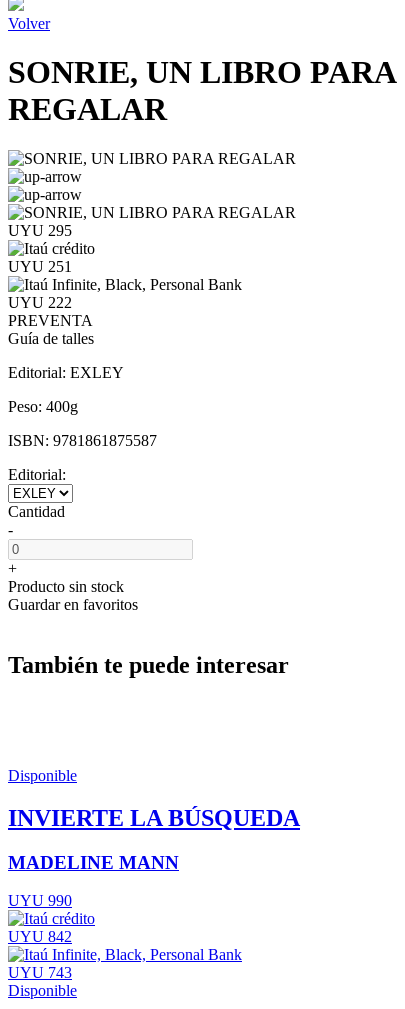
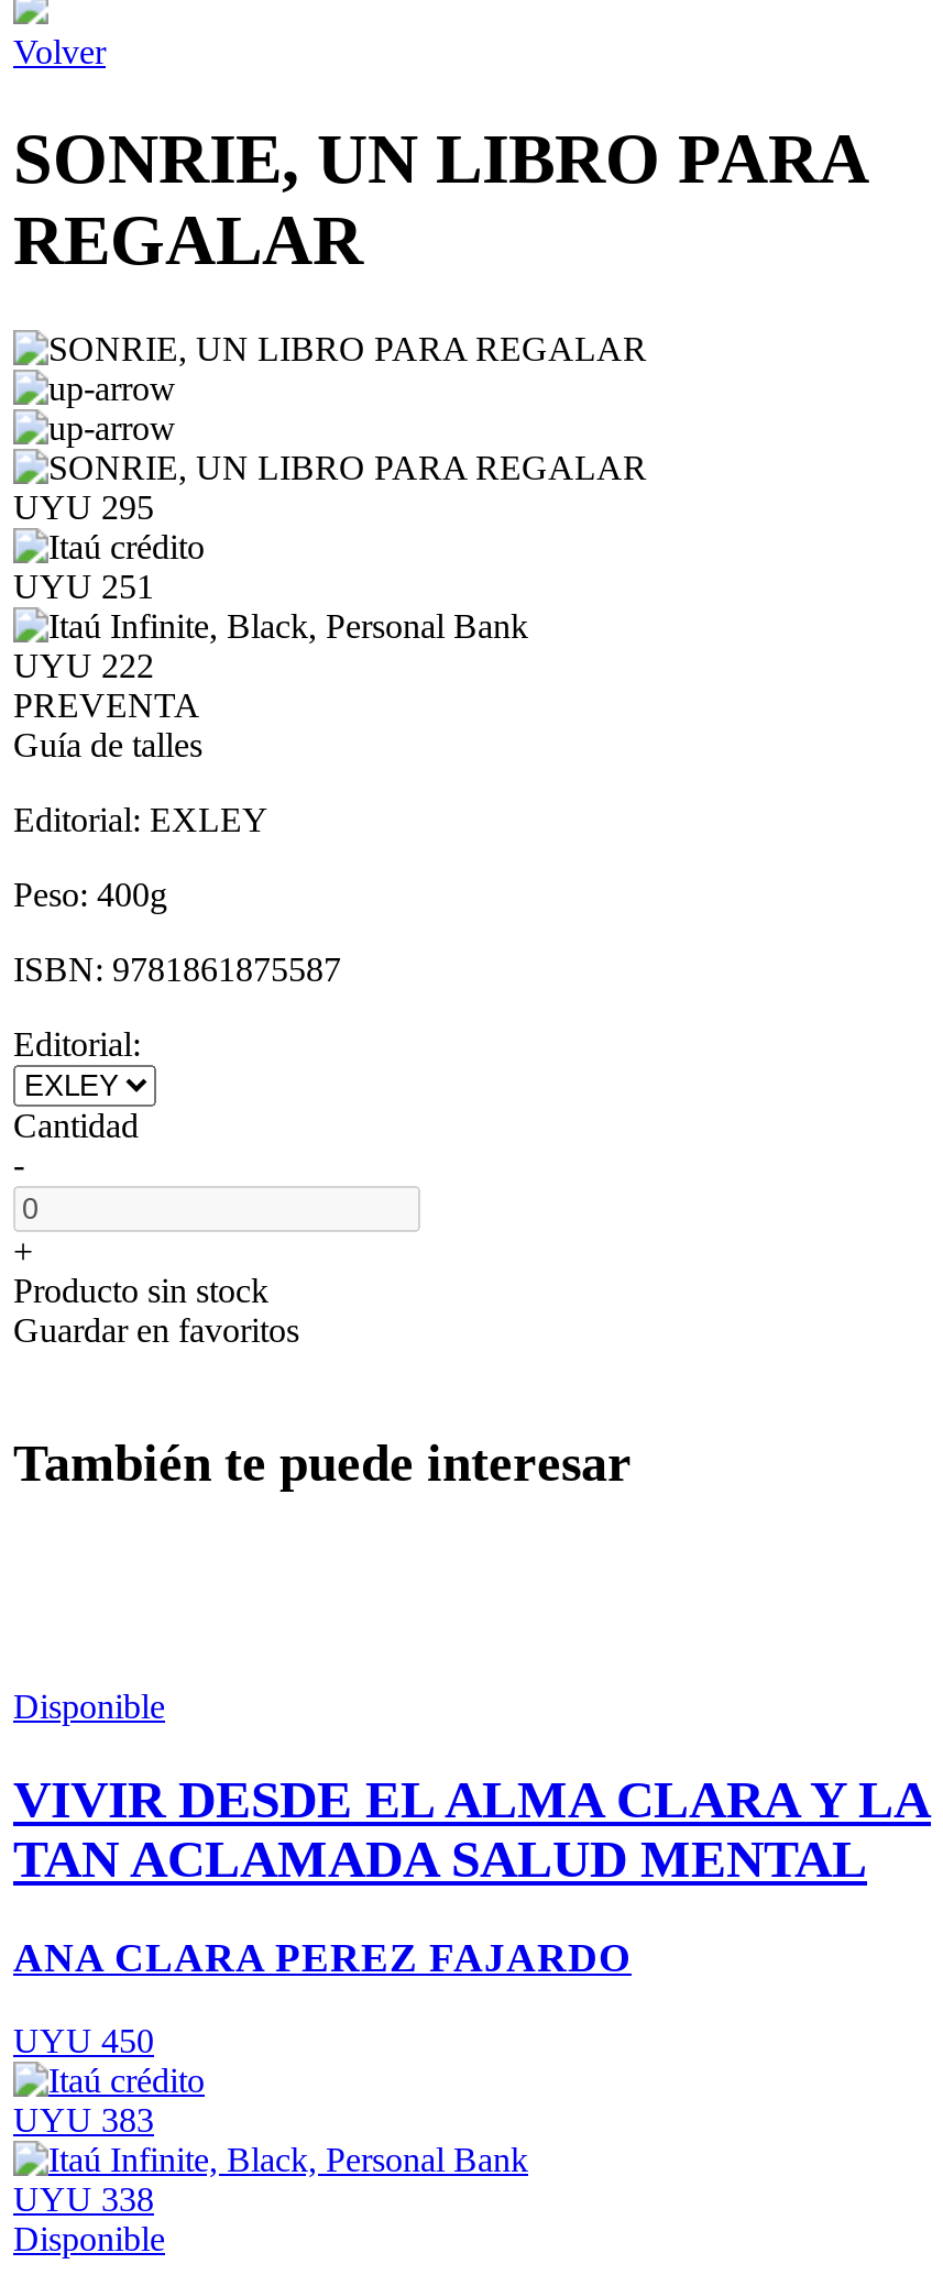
- INVIERTE LA BÚSQUEDA
+ VIVIR DESDE EL ALMA CLARA Y LA
+ TAN ACLAMADA SALUD MENTAL

- MADELINE MANN
+ ANA CLARA PEREZ FAJARDO

- UYU 990
+ UYU 450

- UYU 842
+ UYU 383

- UYU 743
+ UYU 338
